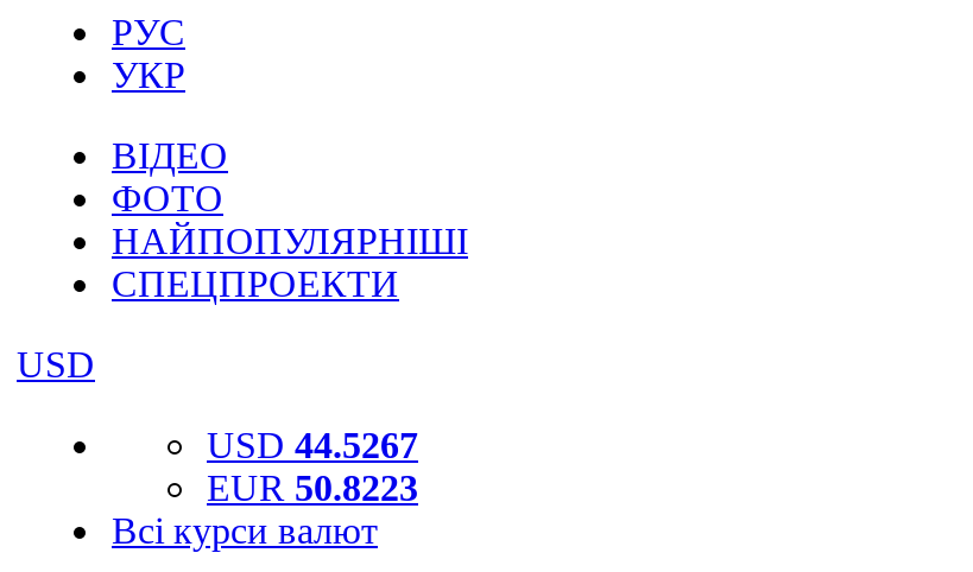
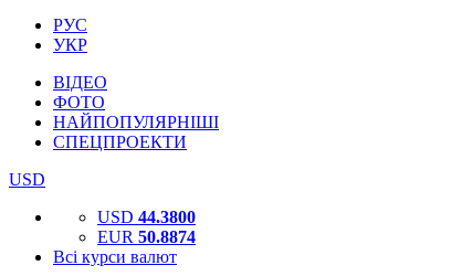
- USD 44.5267
+ USD 44.3800

- EUR 50.8223
+ EUR 50.8874
